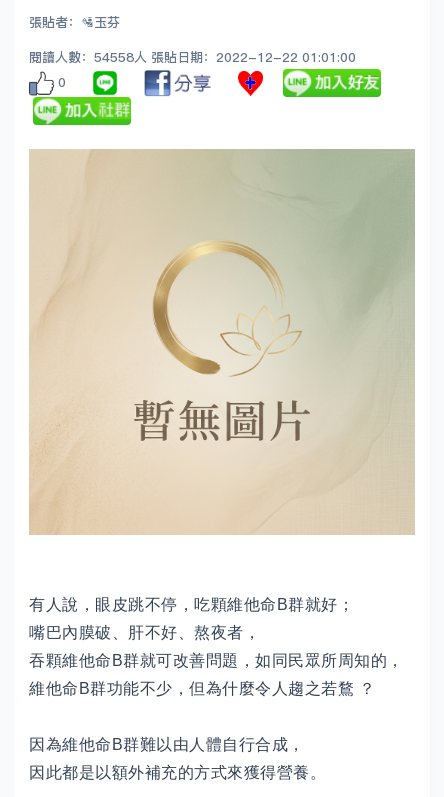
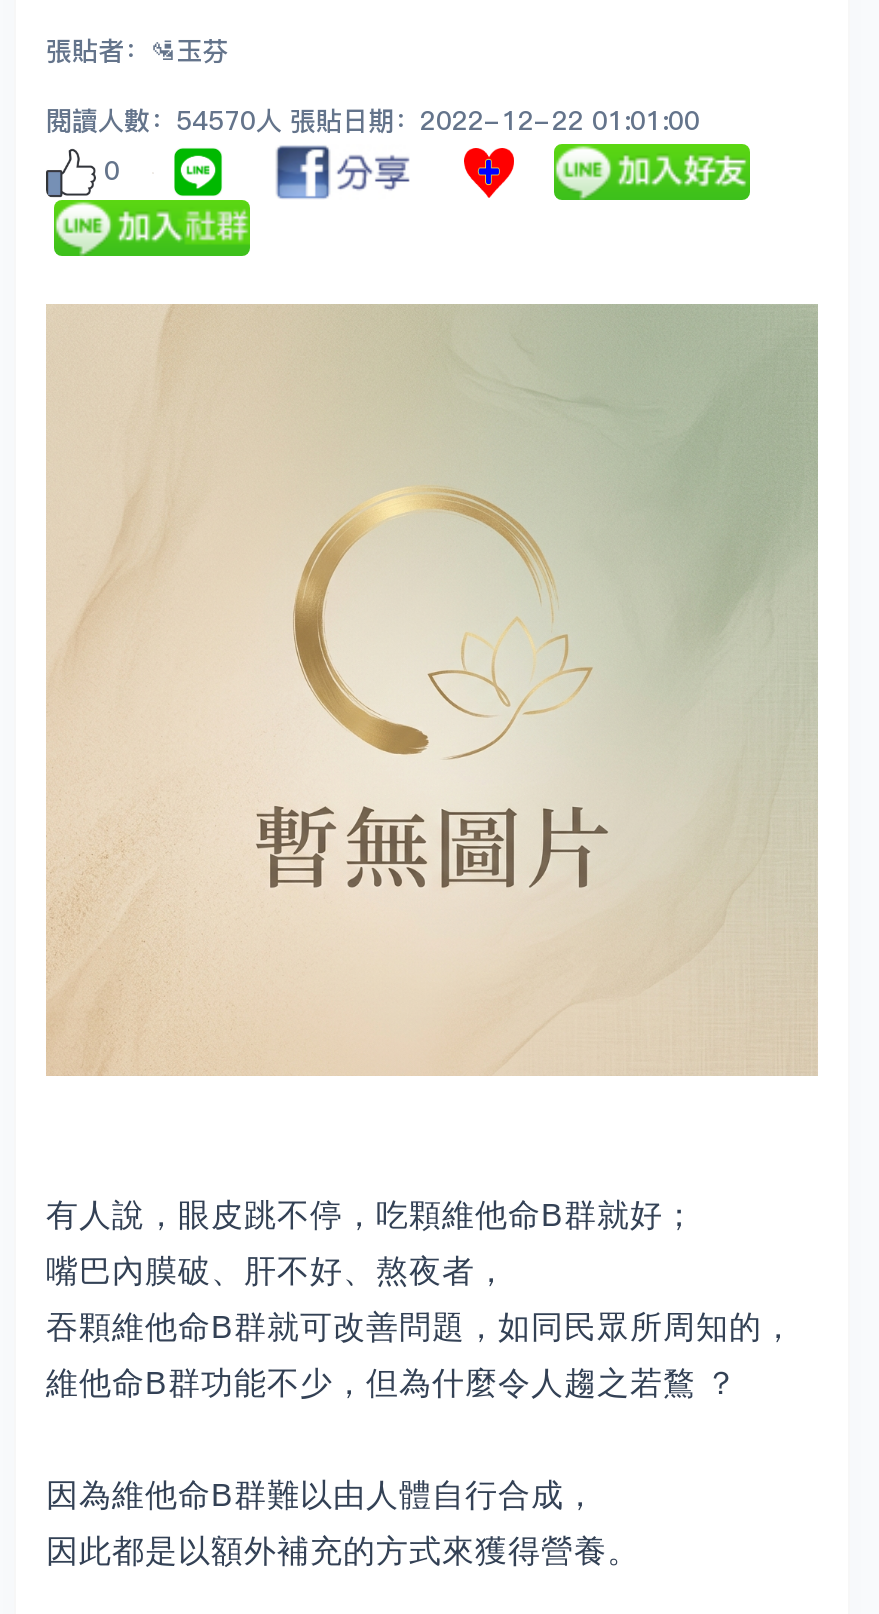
- 閱讀人數：54558人 張貼日期：2022-12-22 01:01:00
+ 閱讀人數：54570人 張貼日期：2022-12-22 01:01:00
